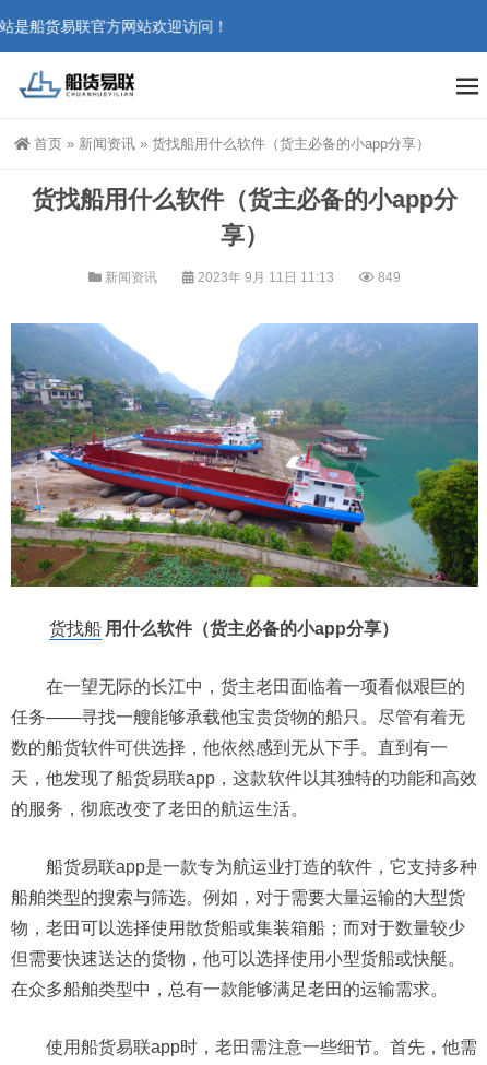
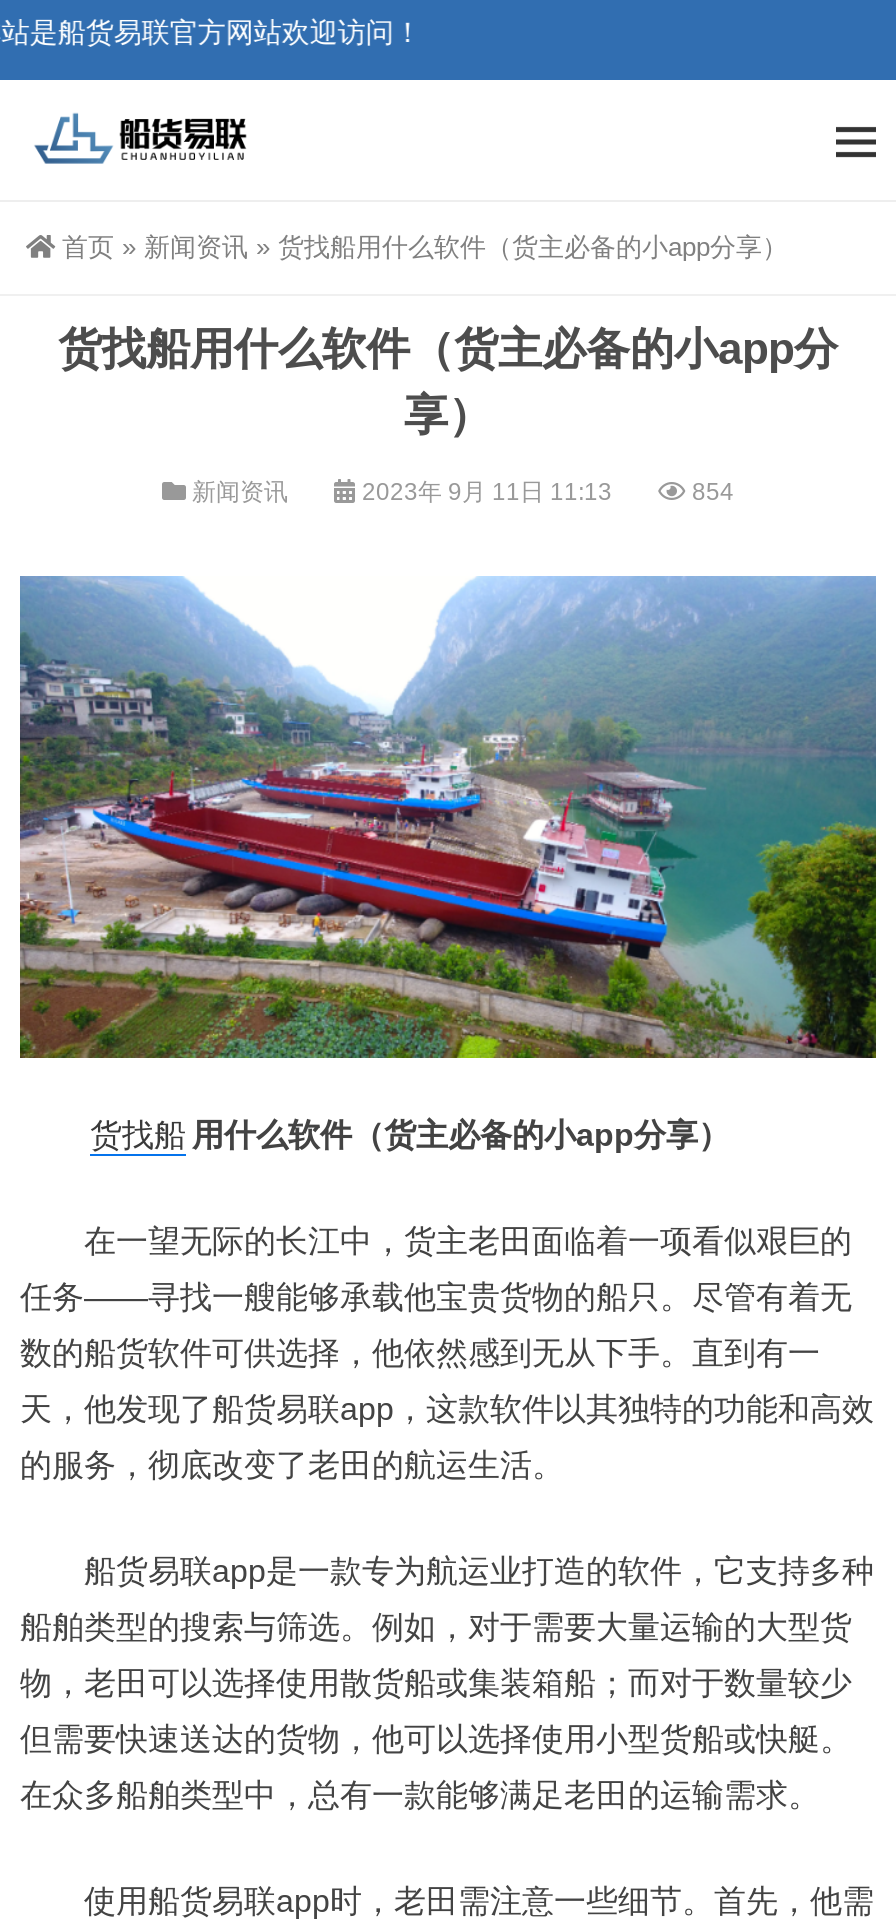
- 849
+ 854
